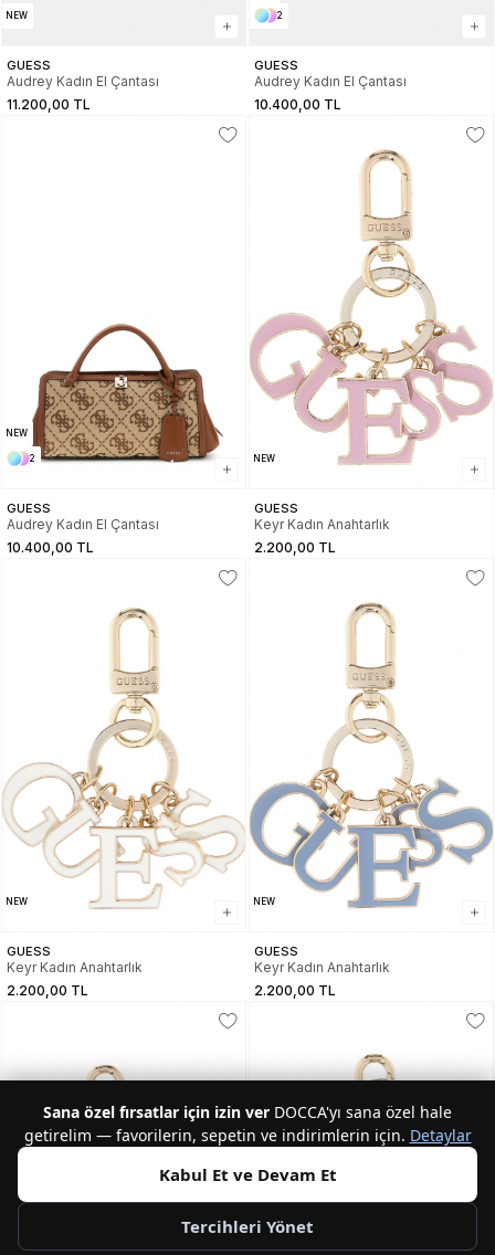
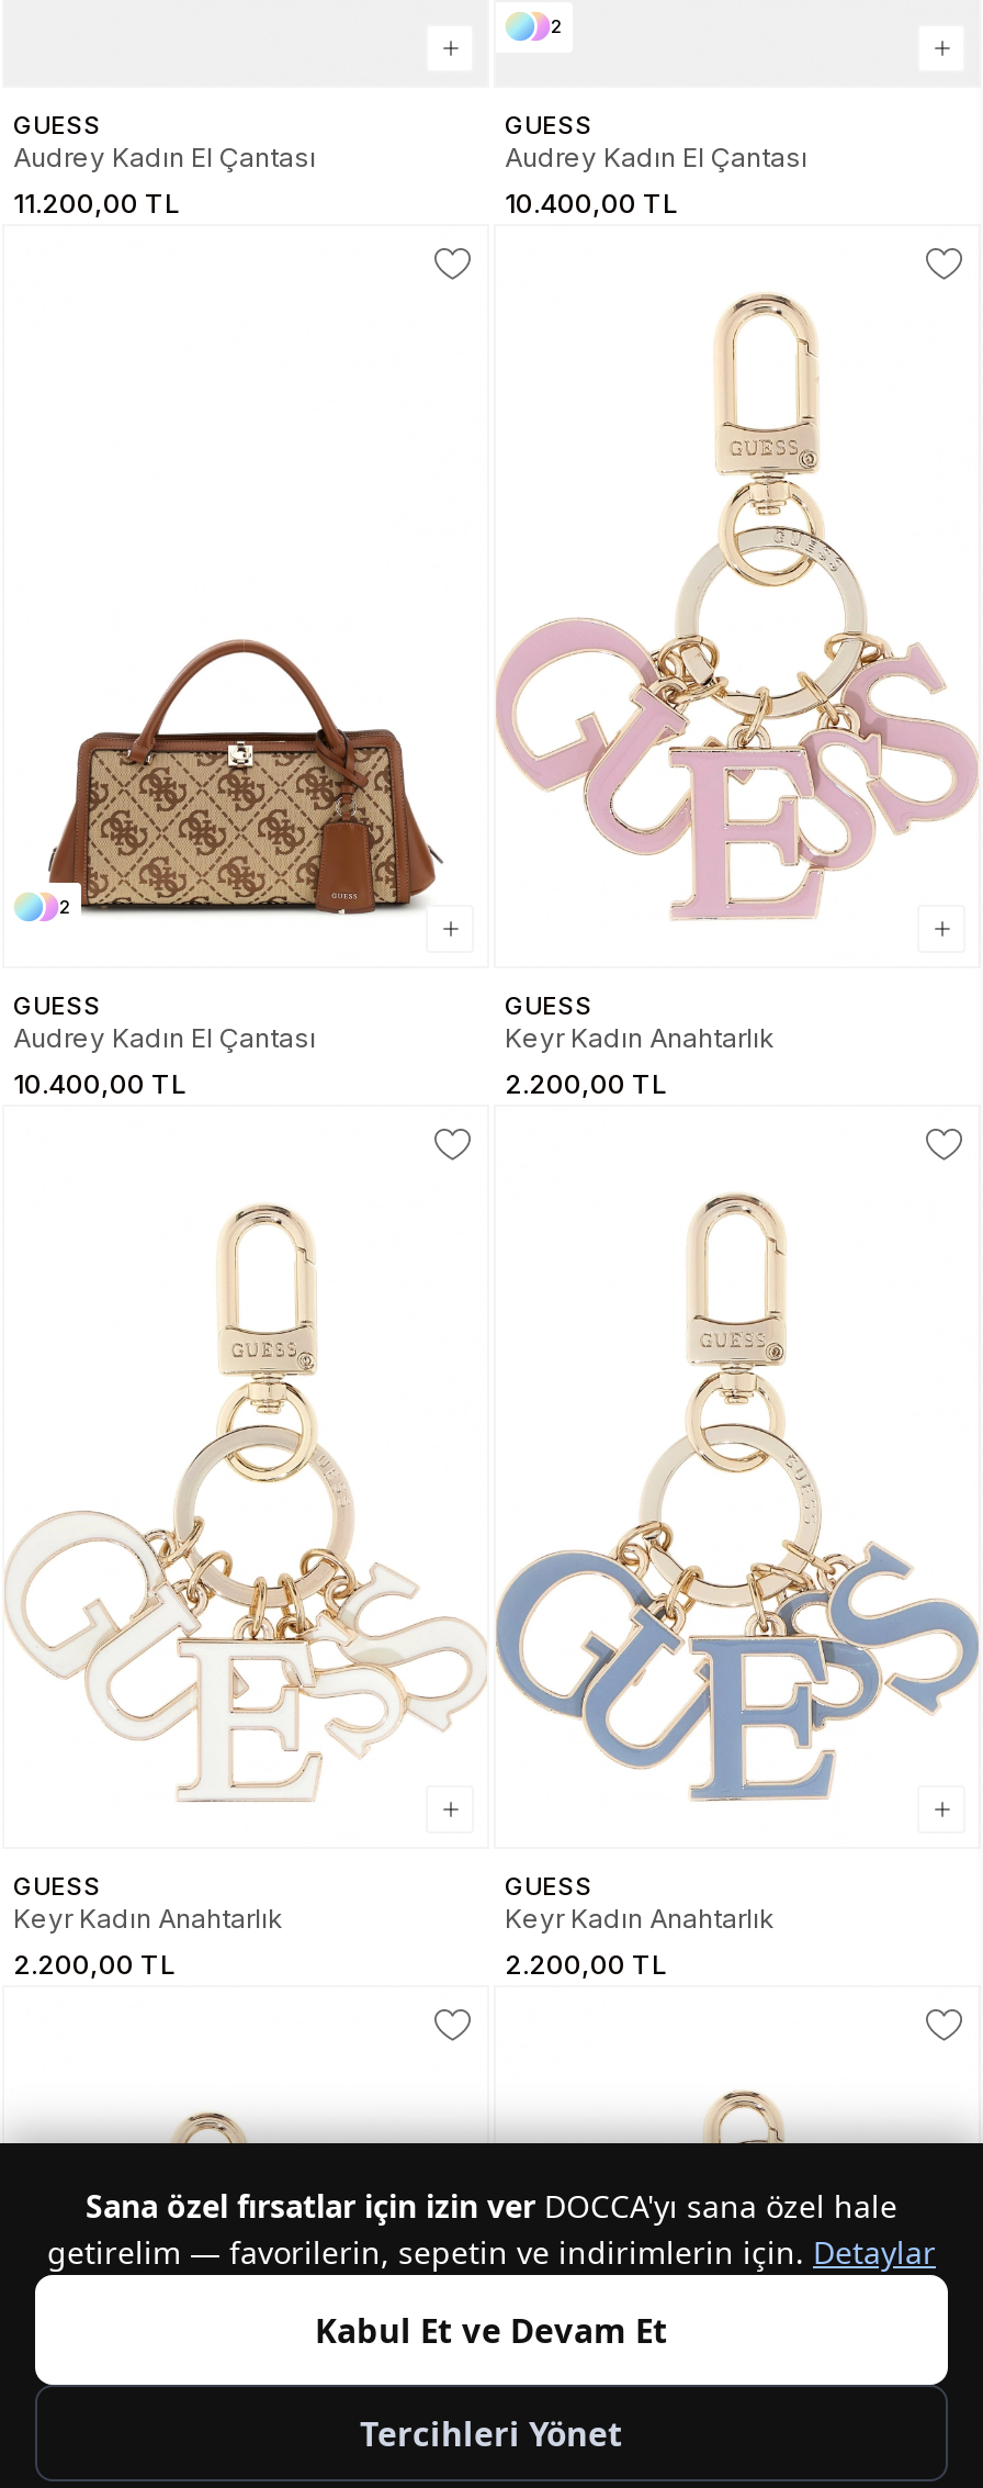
- NEW

- NEW

- NEW

- NEW

- NEW
